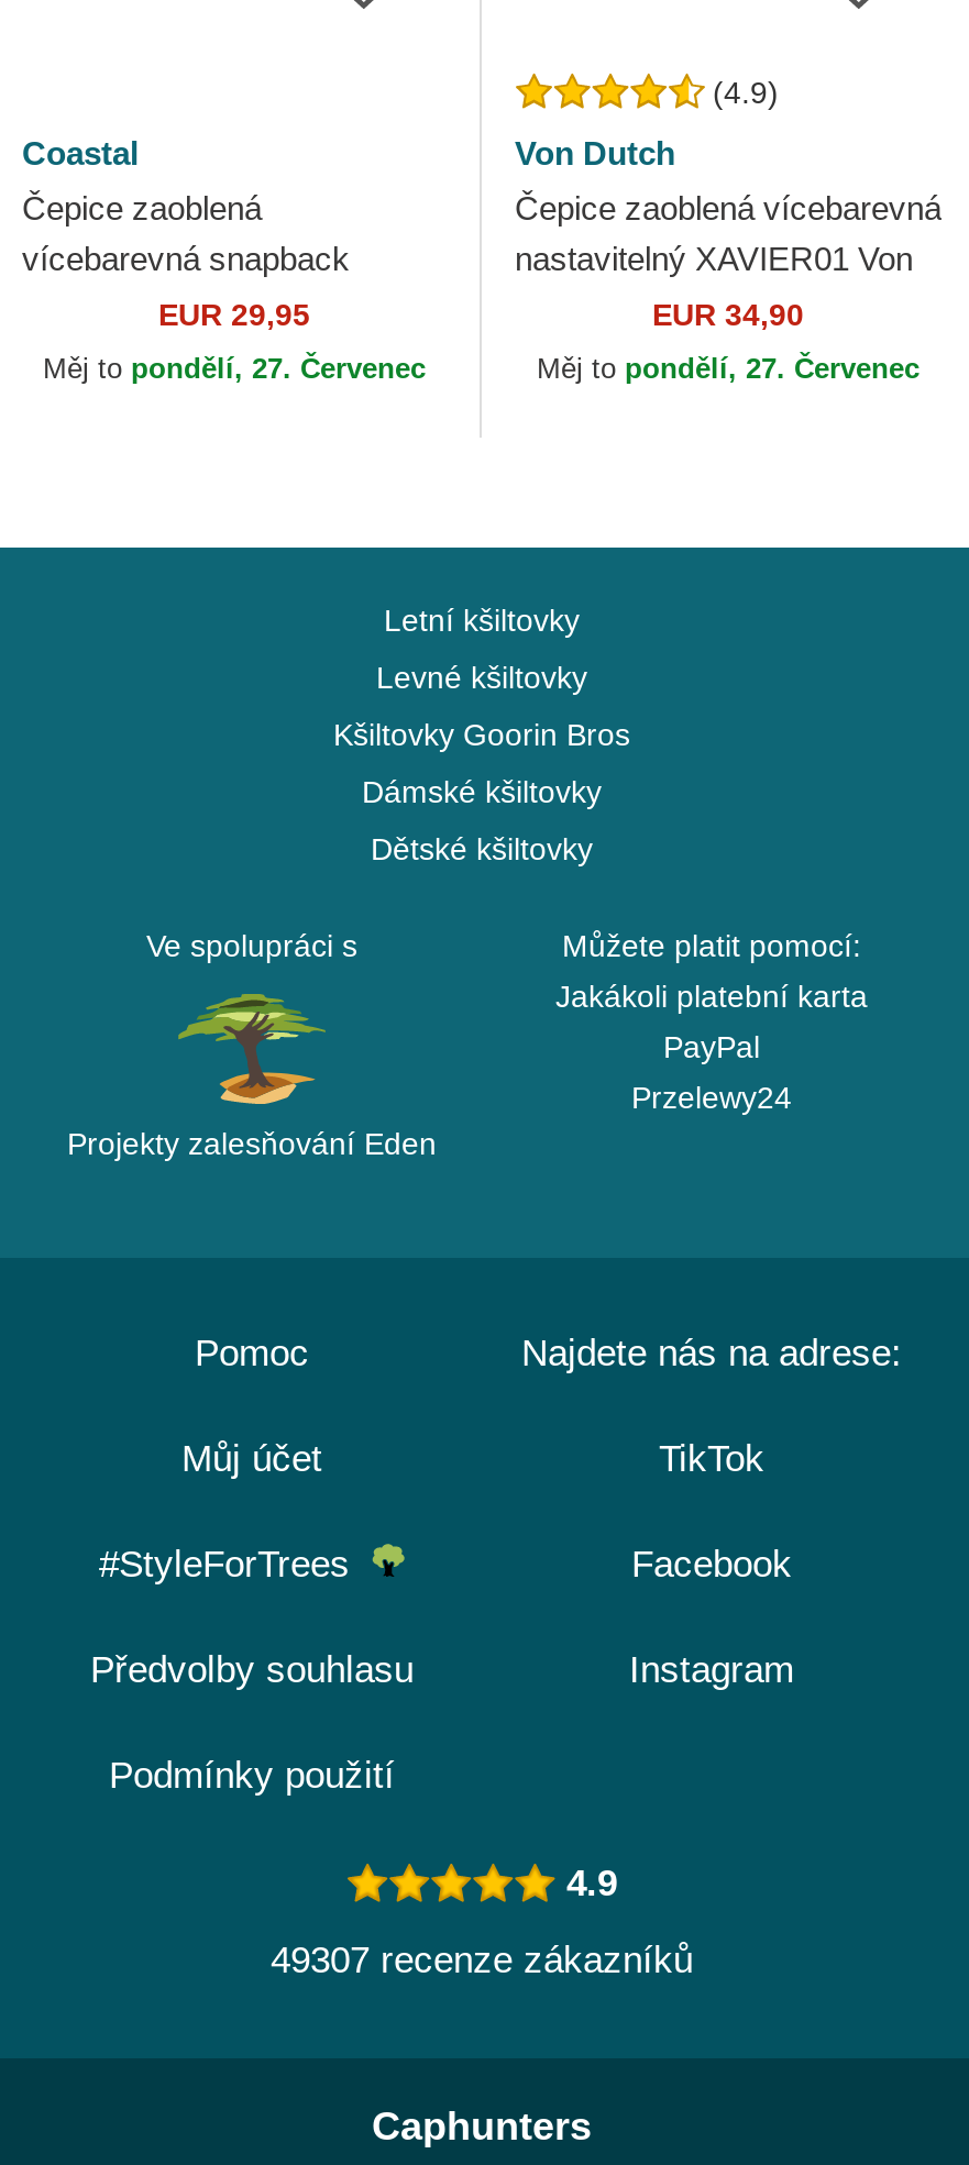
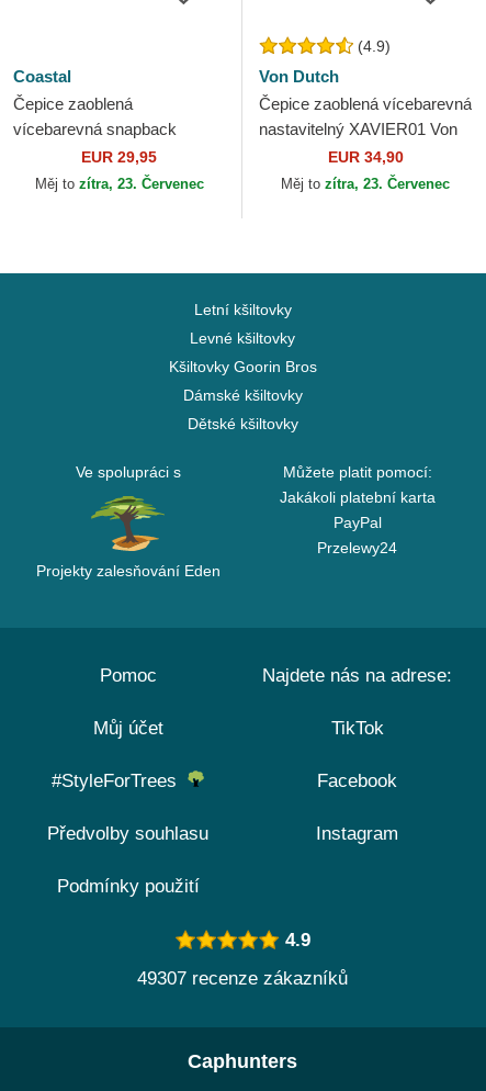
- Měj to pondělí, 27. Červenec
+ Měj to zítra, 23. Červenec

- Měj to pondělí, 27. Červenec
+ Měj to zítra, 23. Červenec
